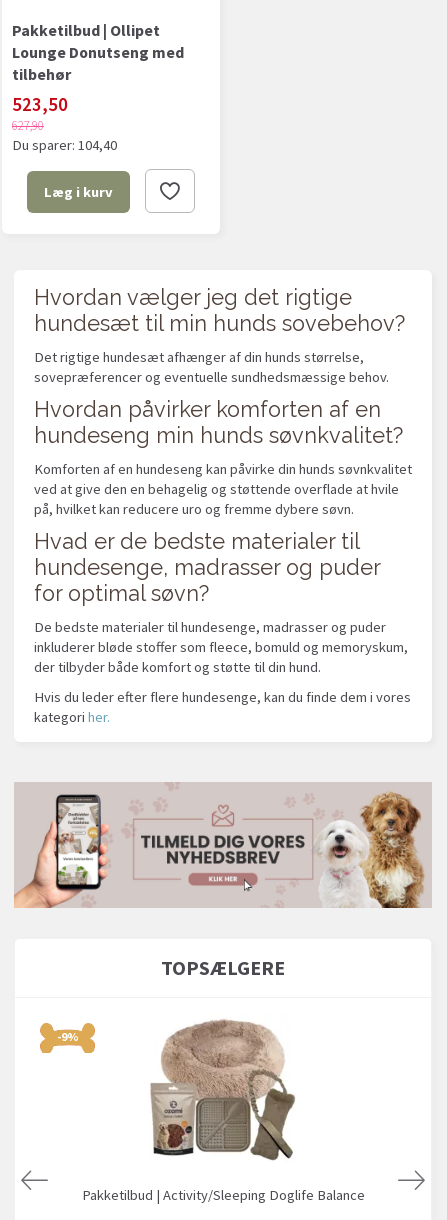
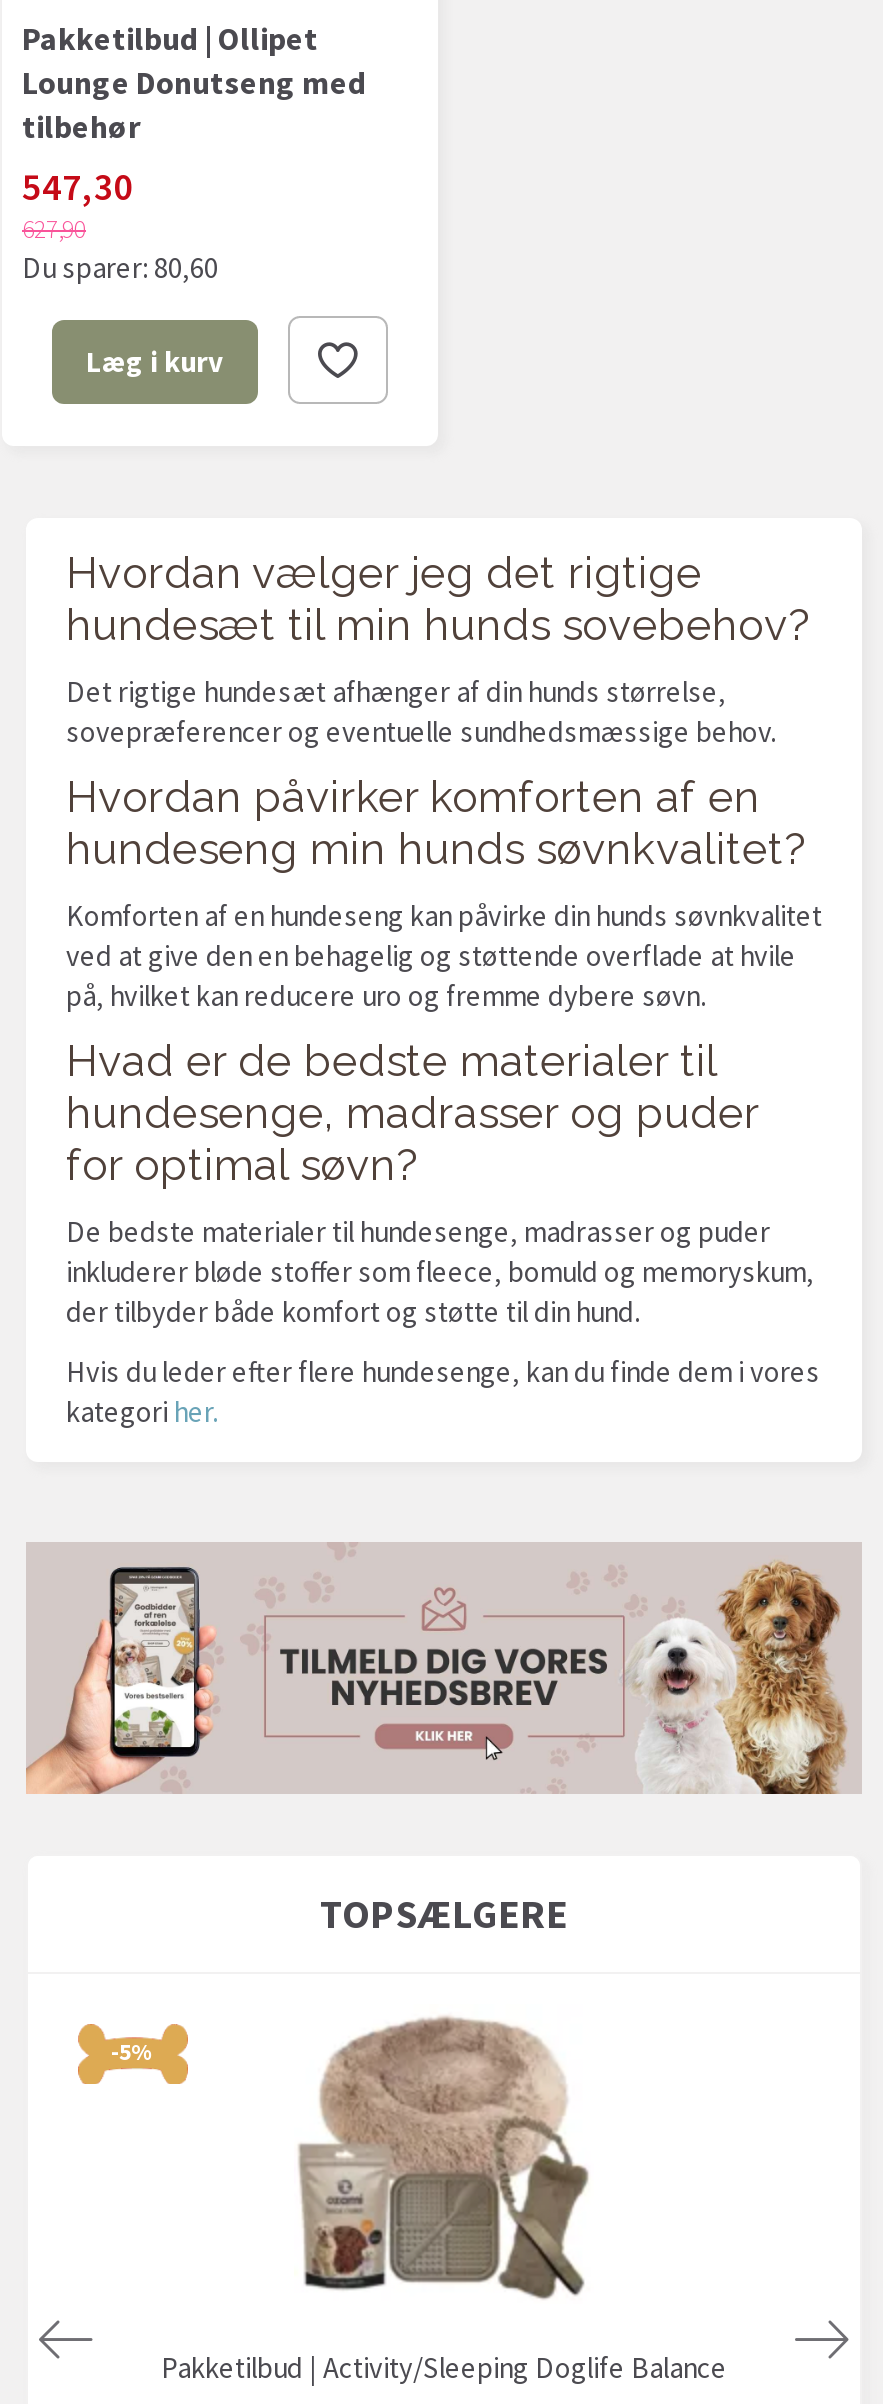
- 523,50
+ 547,30

- Du sparer: 104,40
+ Du sparer: 80,60

- -9%
+ -5%
